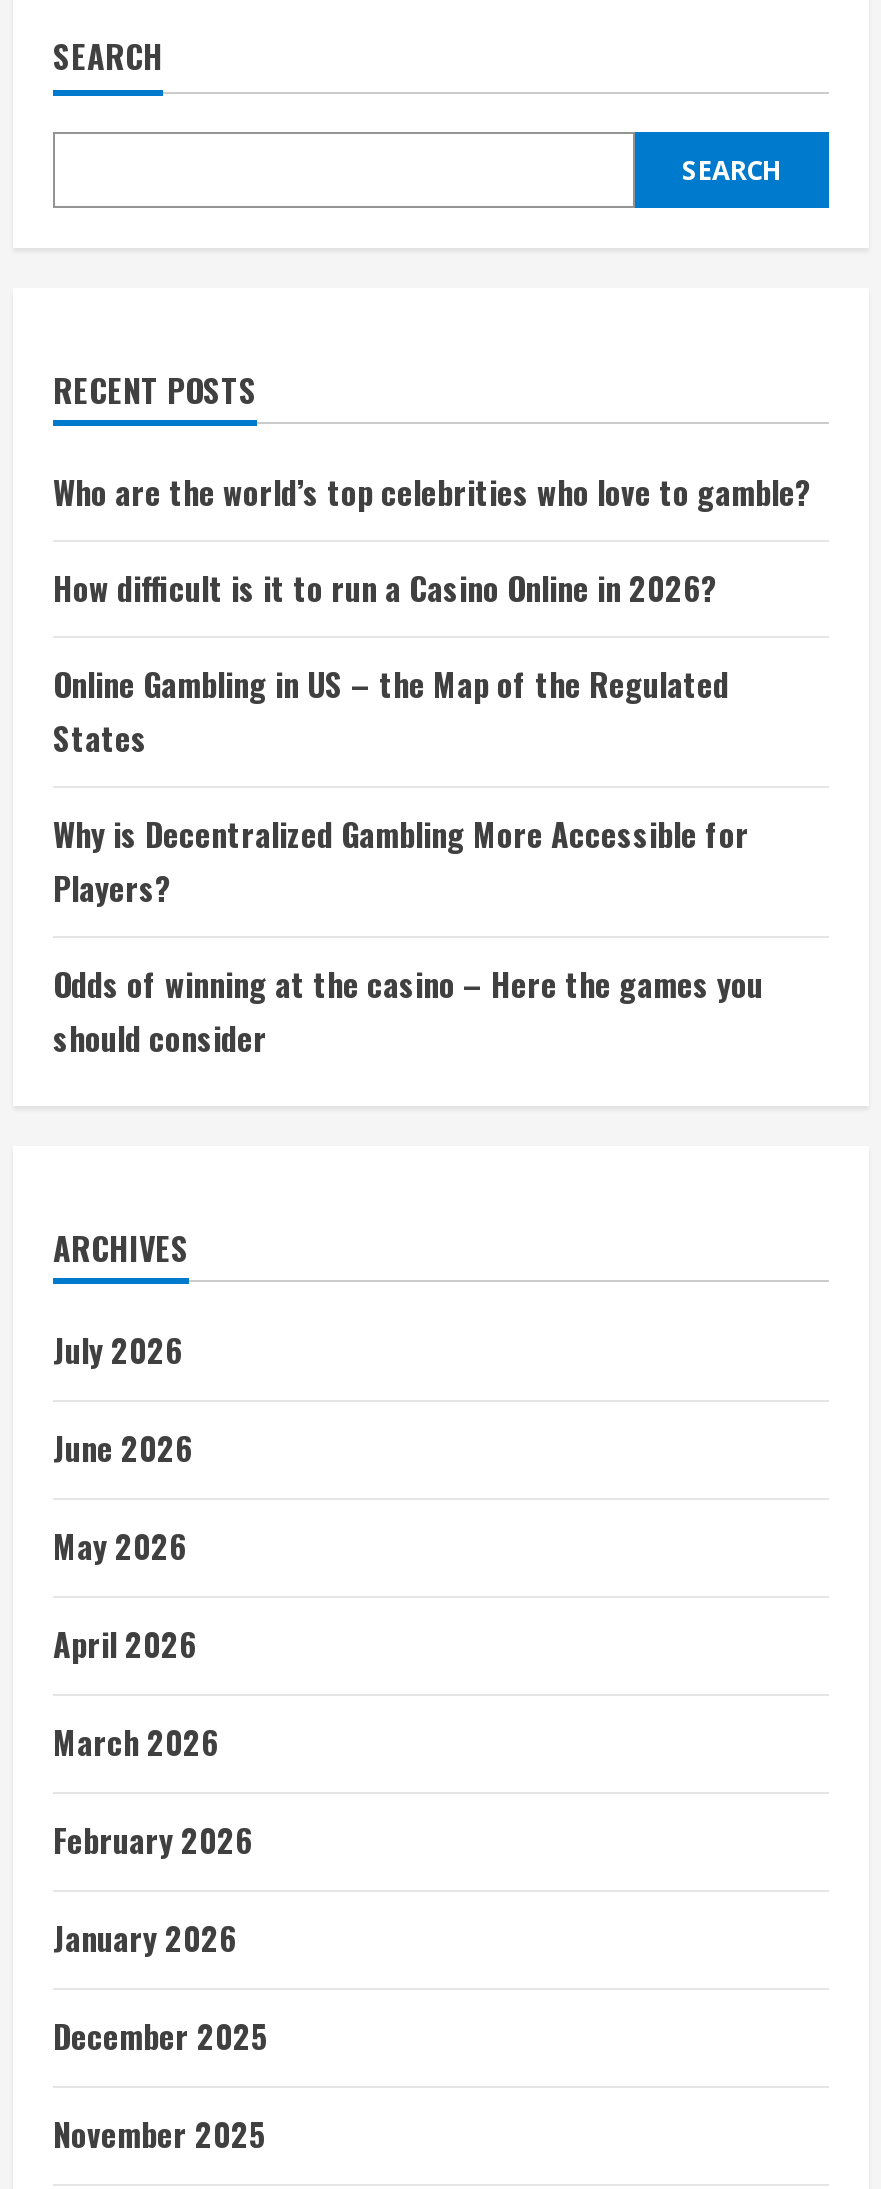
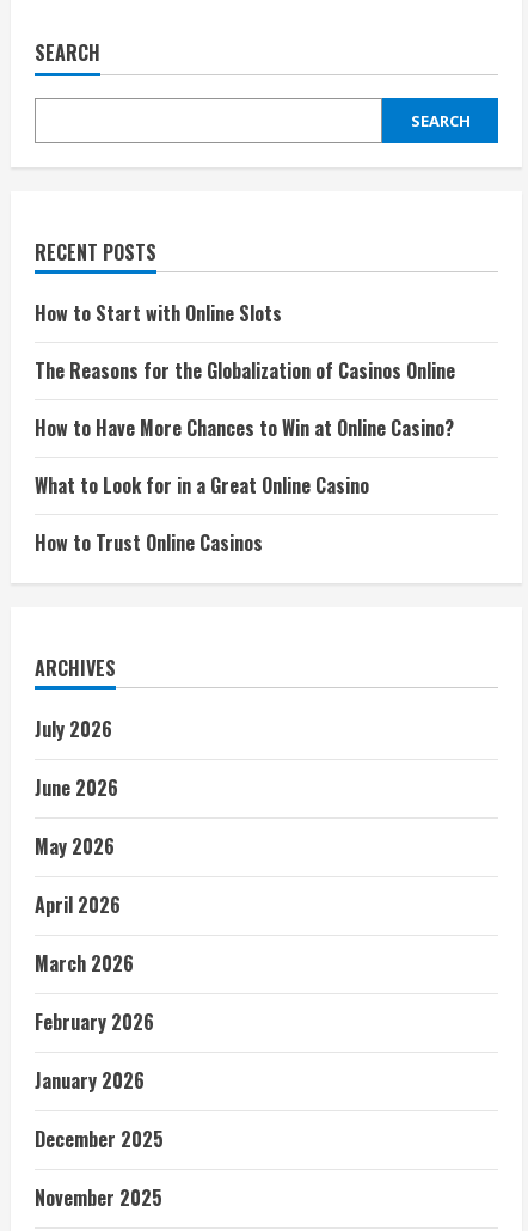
- Who are the world’s top celebrities who love to gamble?
+ How to Start with Online Slots

- How difficult is it to run a Casino Online in 2026?
+ The Reasons for the Globalization of Casinos Online

- Online Gambling in US – the Map of the Regulated
- States
+ How to Have More Chances to Win at Online Casino?

- Why is Decentralized Gambling More Accessible for
- Players?
+ What to Look for in a Great Online Casino

- Odds of winning at the casino – Here the games you
- should consider
+ How to Trust Online Casinos
